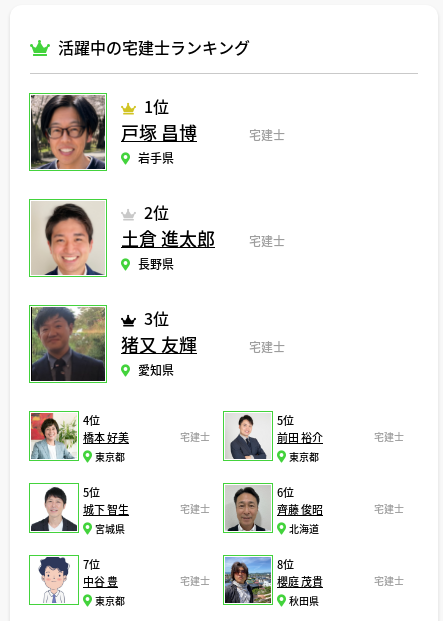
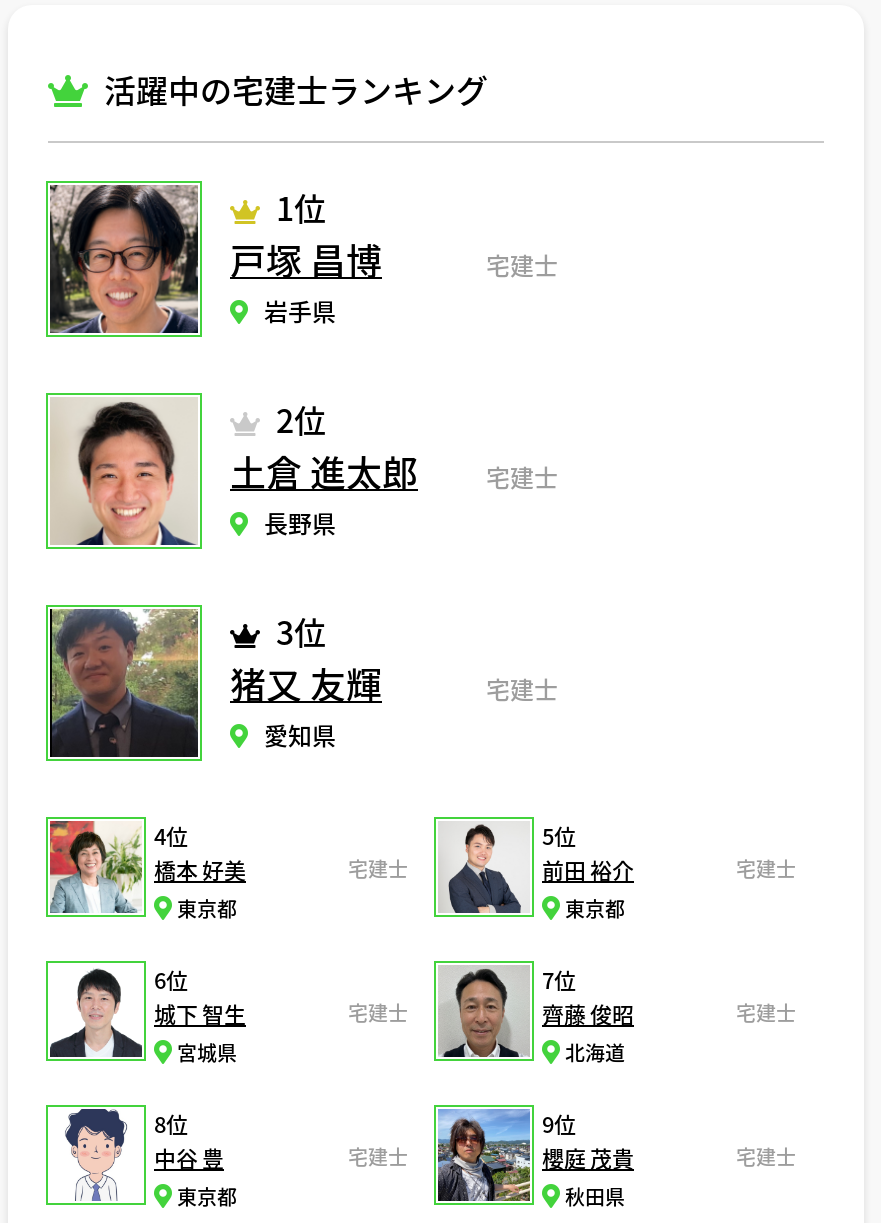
- 5位
+ 6位

- 6位
+ 7位

- 7位
+ 8位

- 8位
+ 9位
